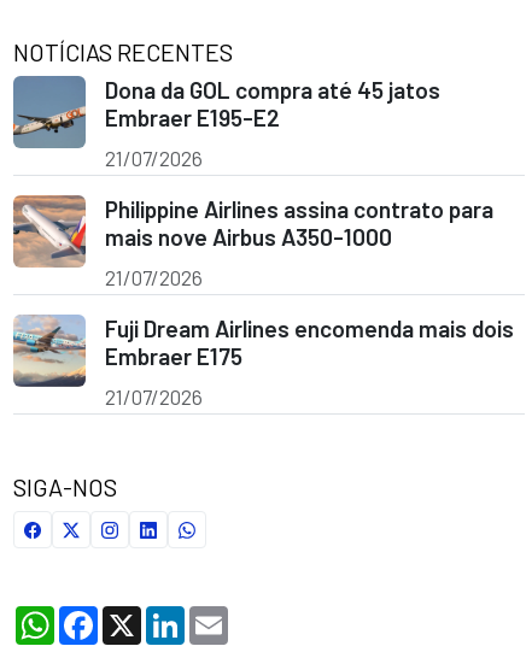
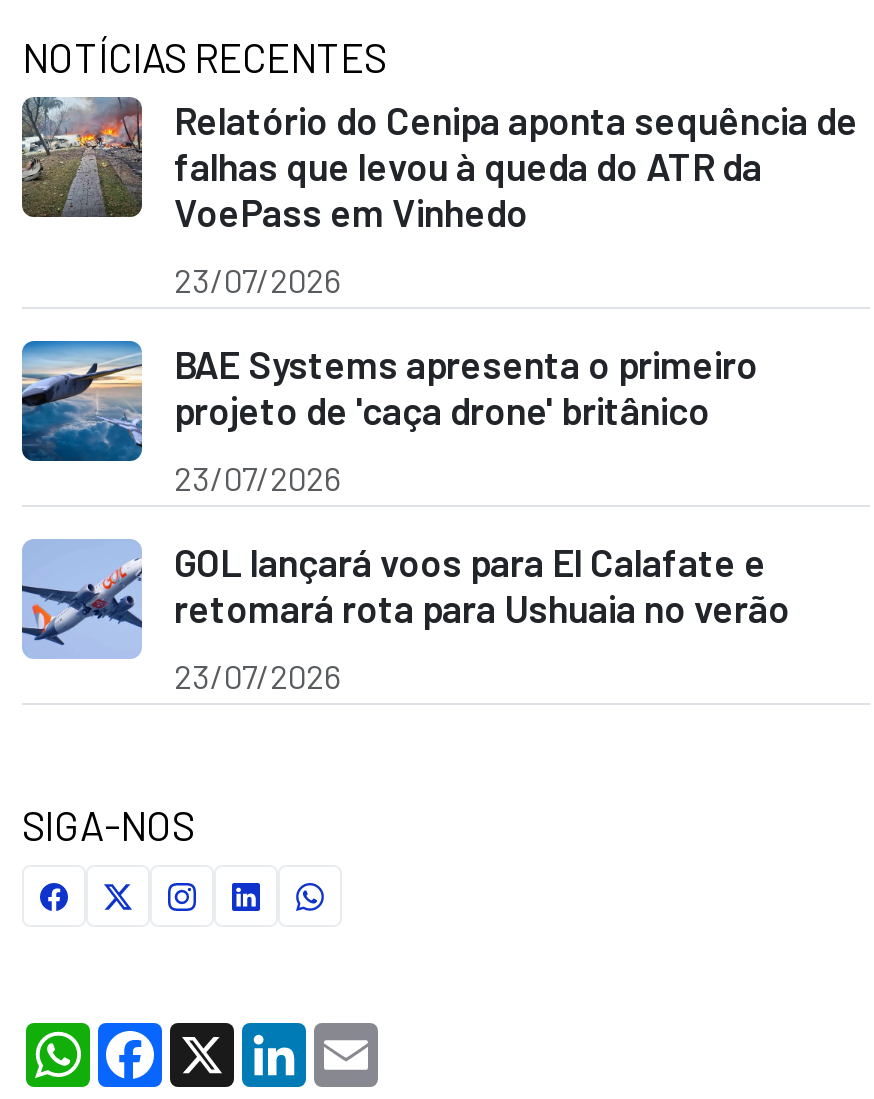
- [image]
- Dona da GOL compra até 45 jatos
- Embraer E195-E2
+ [image]
+ Relatório do Cenipa aponta sequência de
+ falhas que levou à queda do ATR da
+ VoePass em Vinhedo

- 21/07/2026
+ 23/07/2026

- [image]
- Philippine Airlines assina contrato para
- mais nove Airbus A350-1000
+ [image]
+ BAE Systems apresenta o primeiro
+ projeto de 'caça drone' britânico

- 21/07/2026
+ 23/07/2026

- [image]
- Fuji Dream Airlines encomenda mais dois
- Embraer E175
+ [image]
+ GOL lançará voos para El Calafate e
+ retomará rota para Ushuaia no verão

- 21/07/2026
+ 23/07/2026
